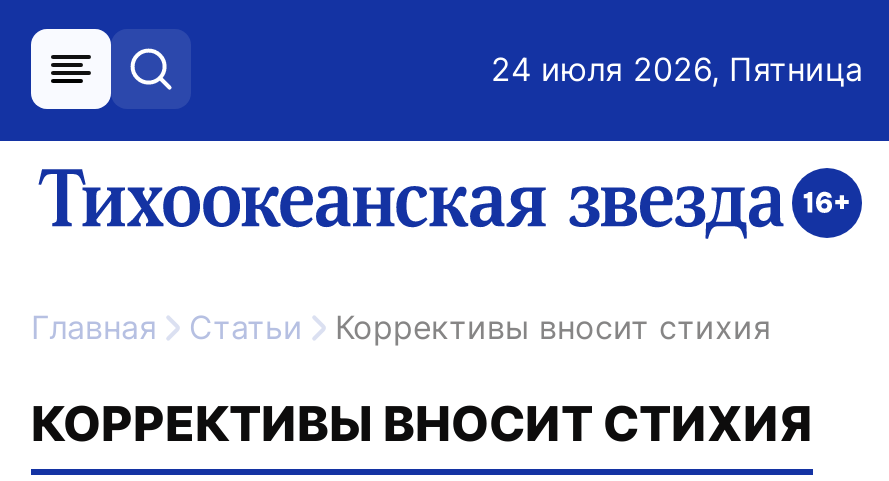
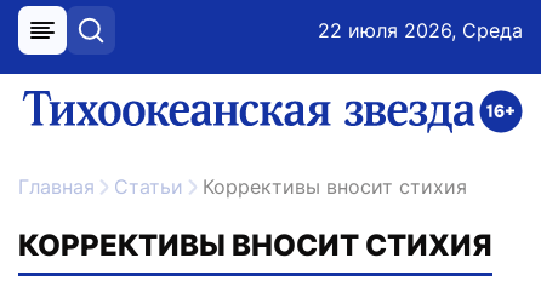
- 24 июля 2026, Пятница
+ 22 июля 2026, Среда
